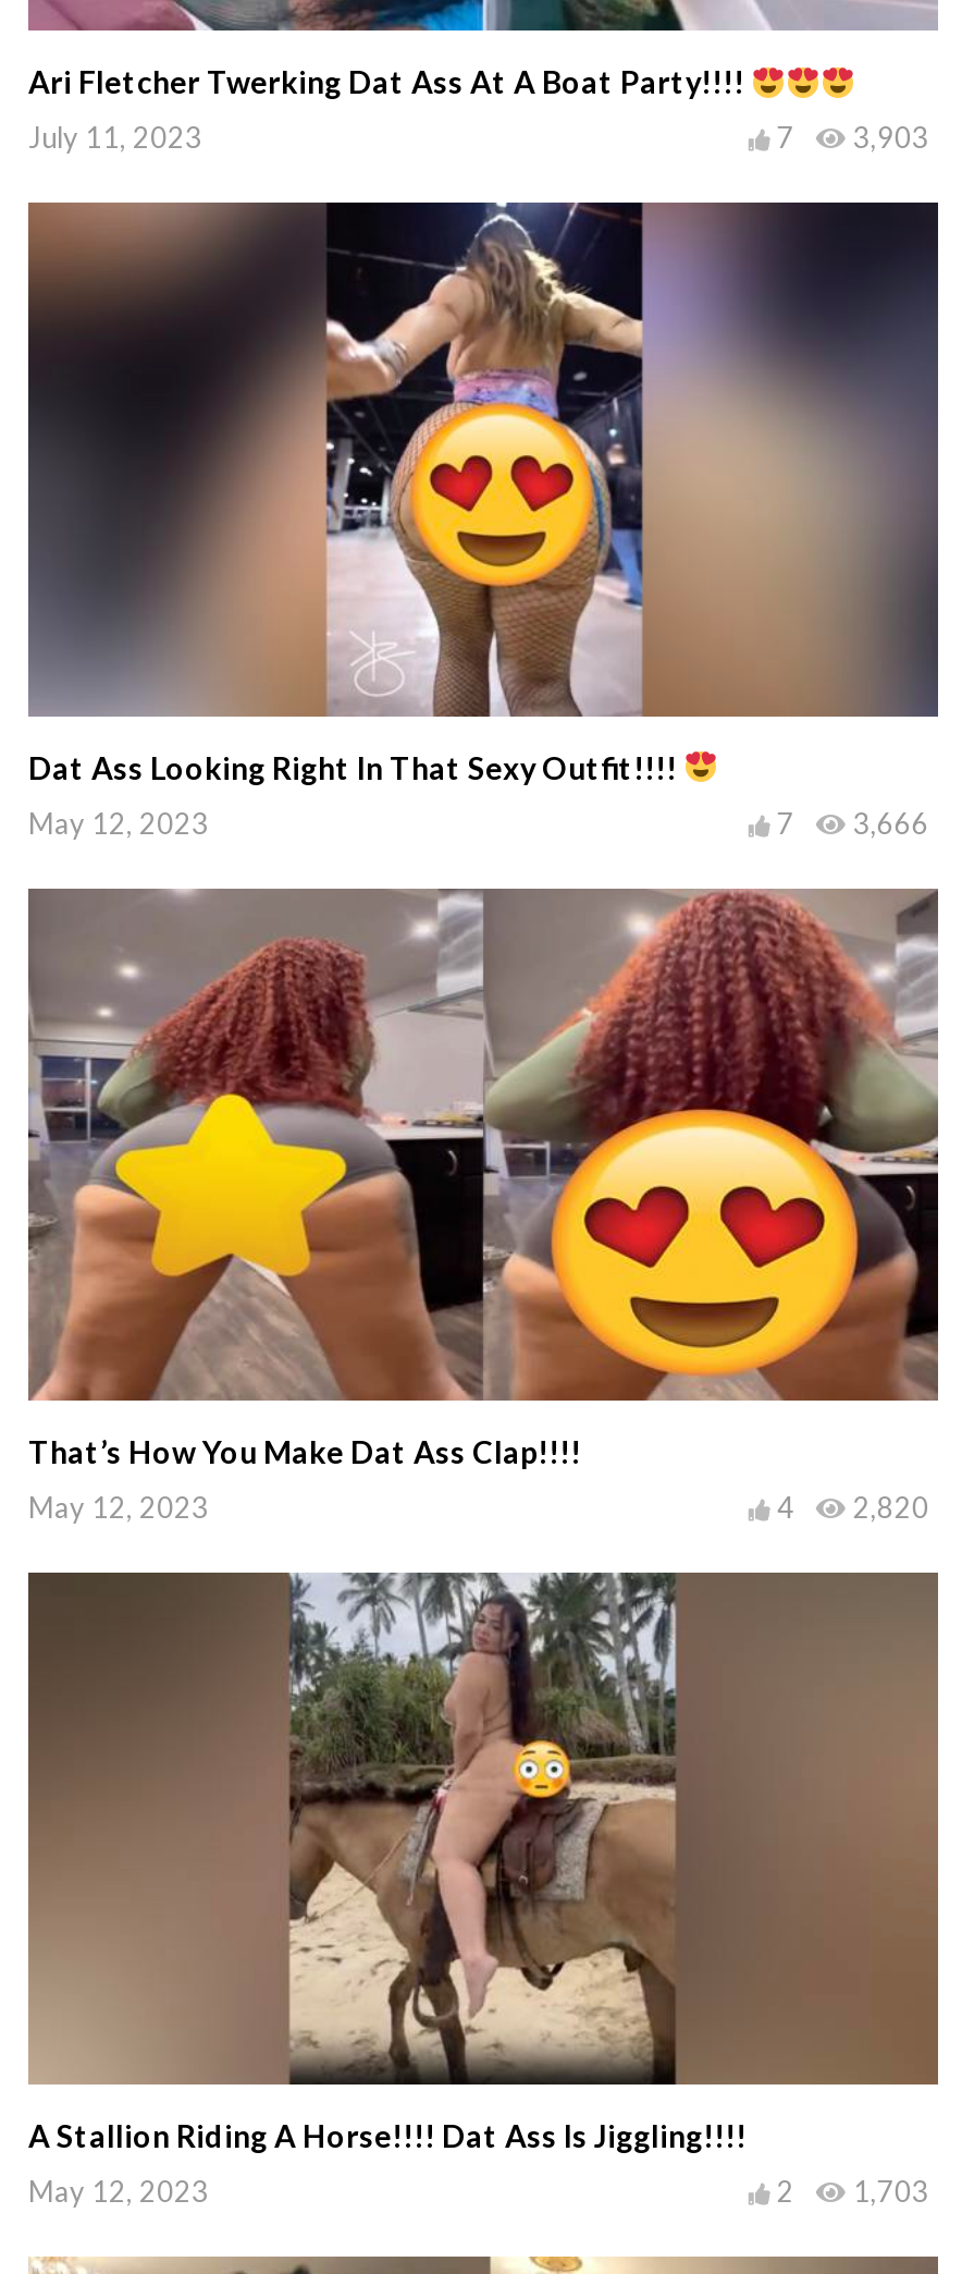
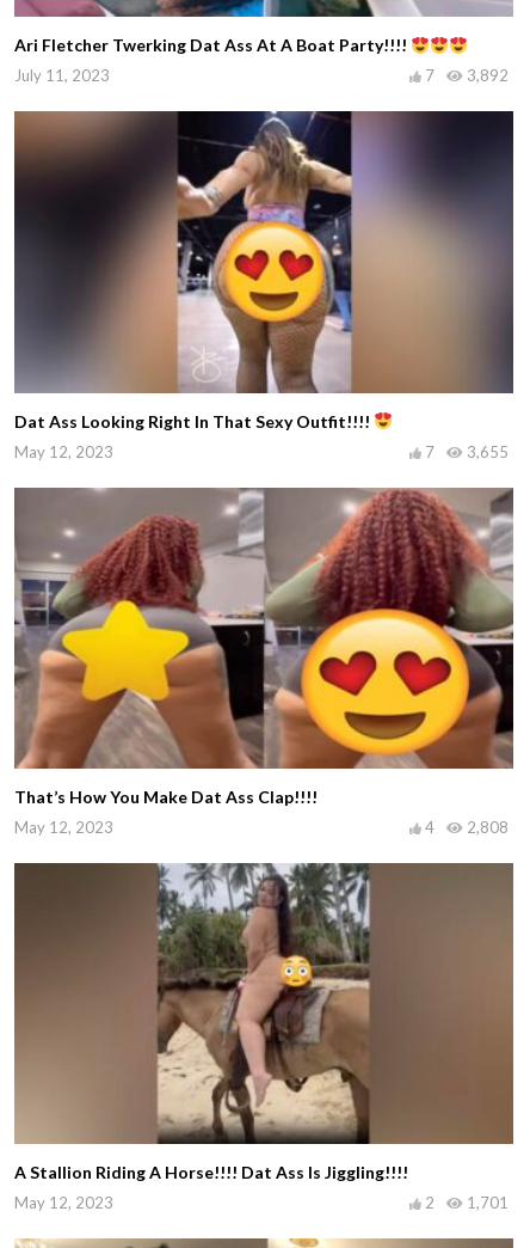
- 7 3,903
+ 7 3,892

- 7 3,666
+ 7 3,655

- 4 2,820
+ 4 2,808

- 2 1,703
+ 2 1,701
